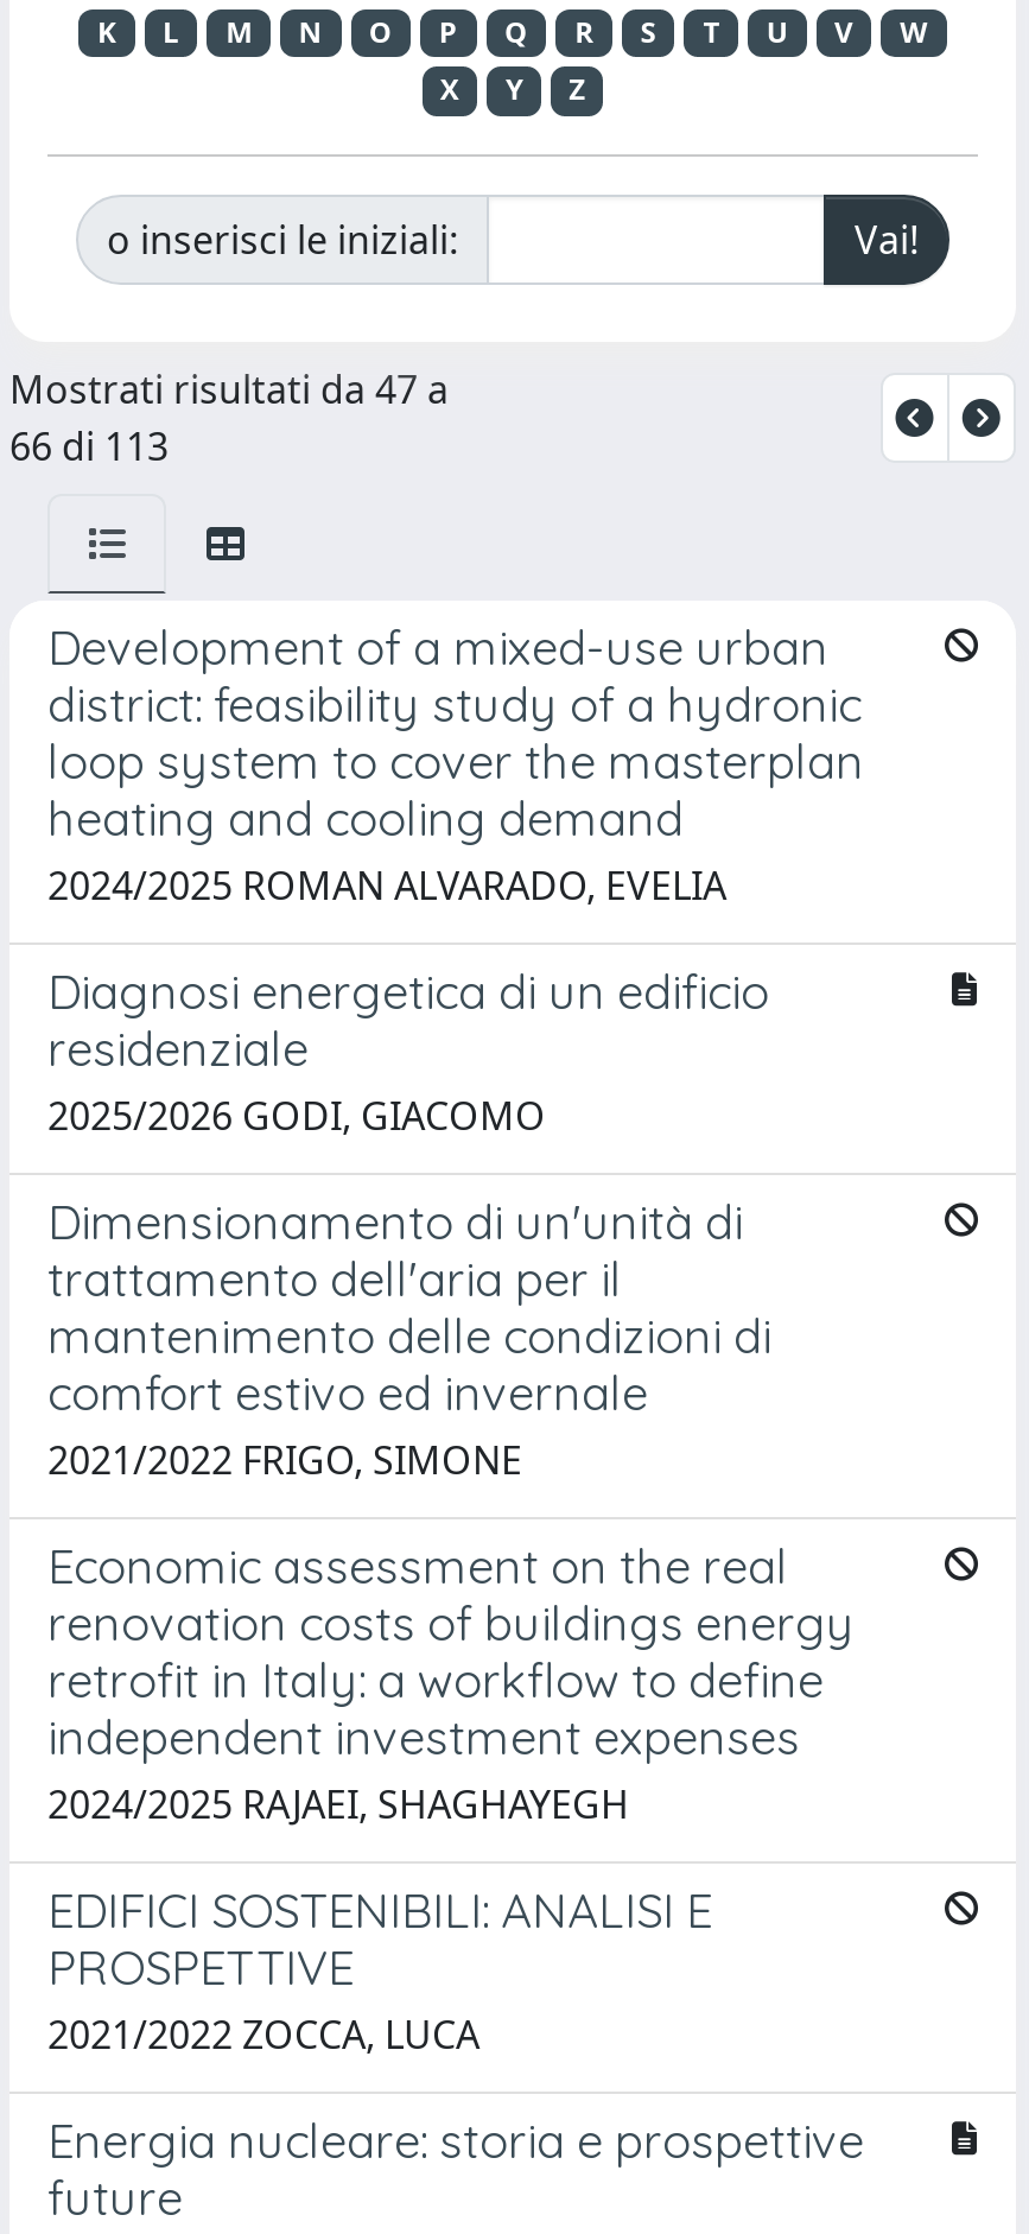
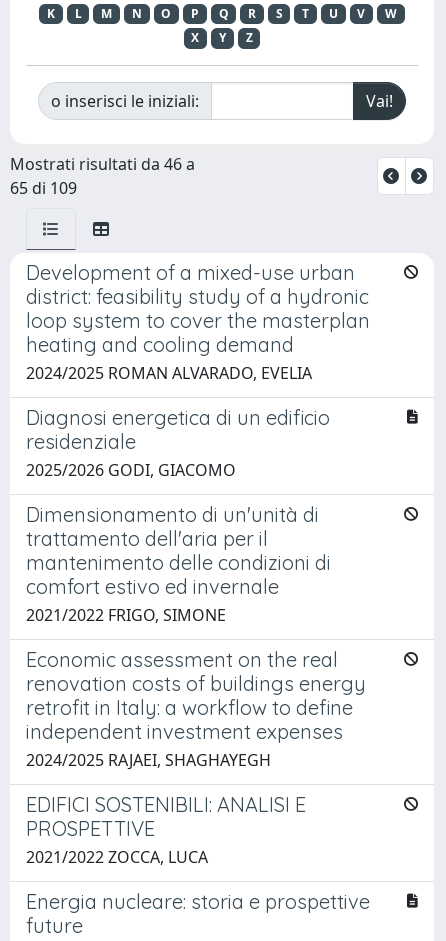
- Mostrati risultati da 47 a
+ Mostrati risultati da 46 a

- 66 di 113
+ 65 di 109
